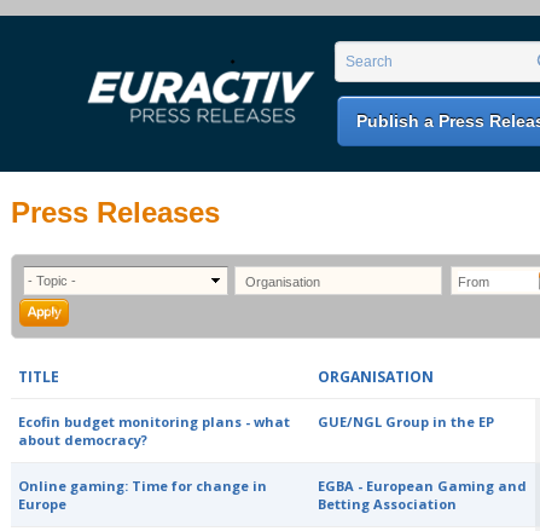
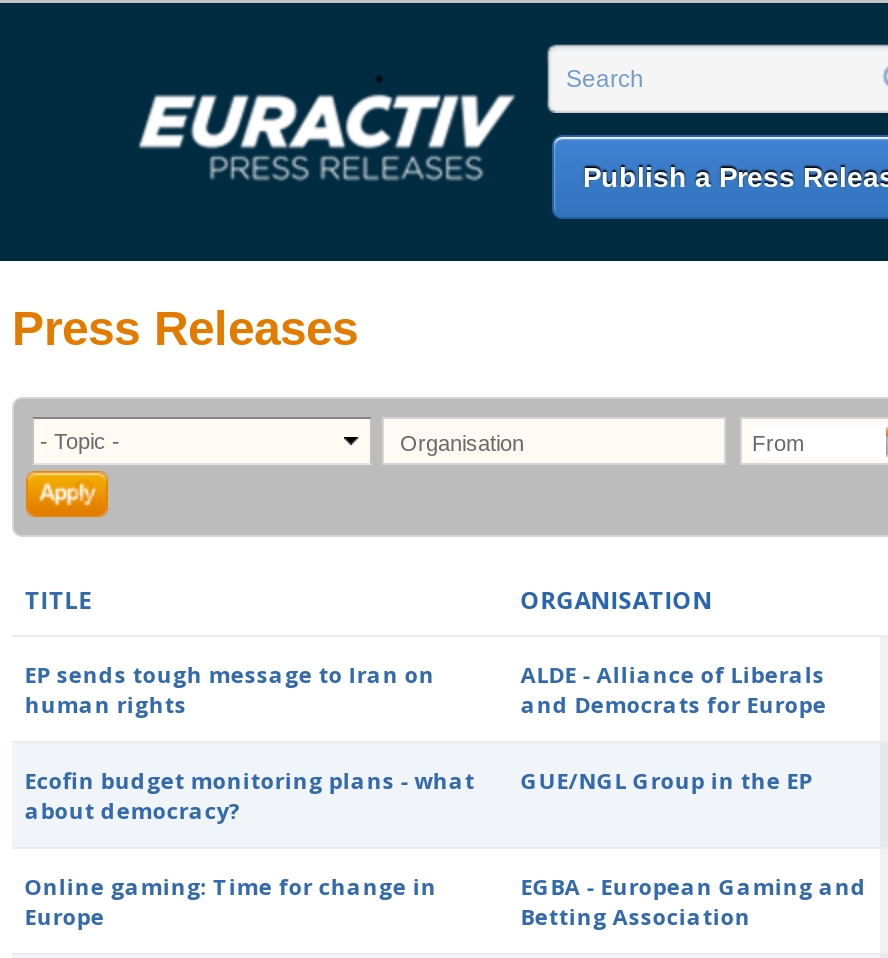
+ EP sends tough message to Iran on
+ human rights

+ ALDE - Alliance of Liberals
+ and Democrats for Europe
